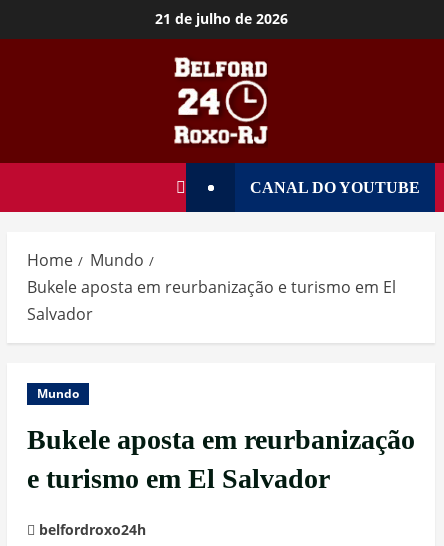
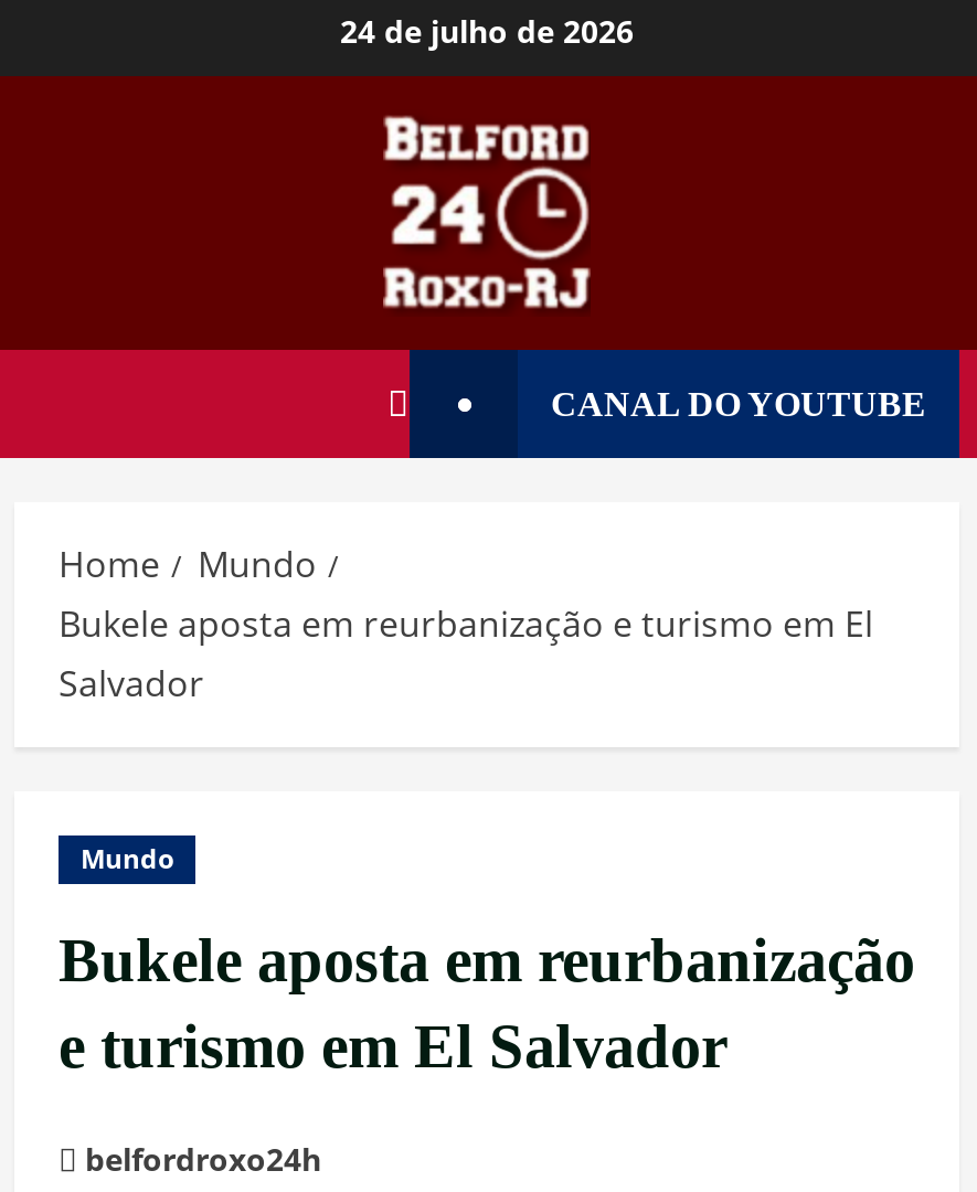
- 21 de julho de 2026
+ 24 de julho de 2026
